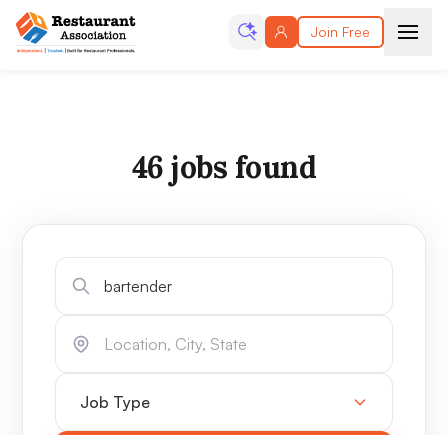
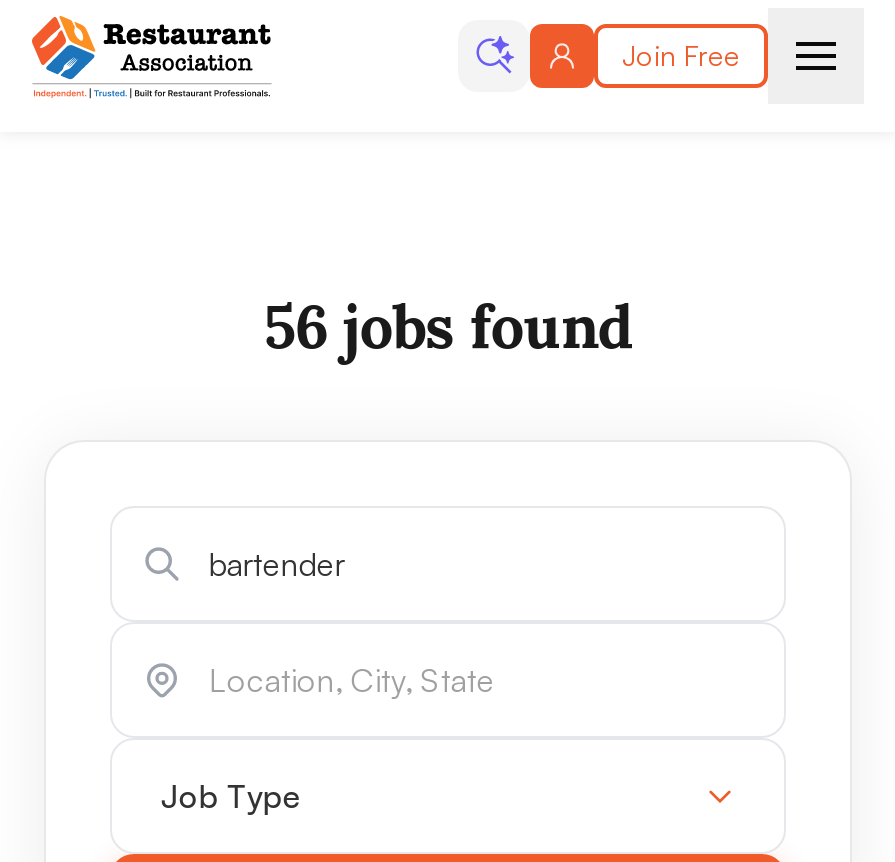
- 46 jobs found
+ 56 jobs found
